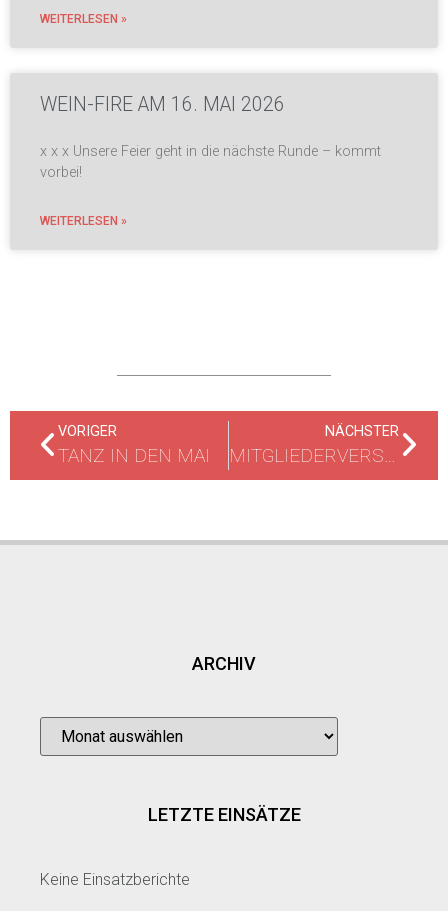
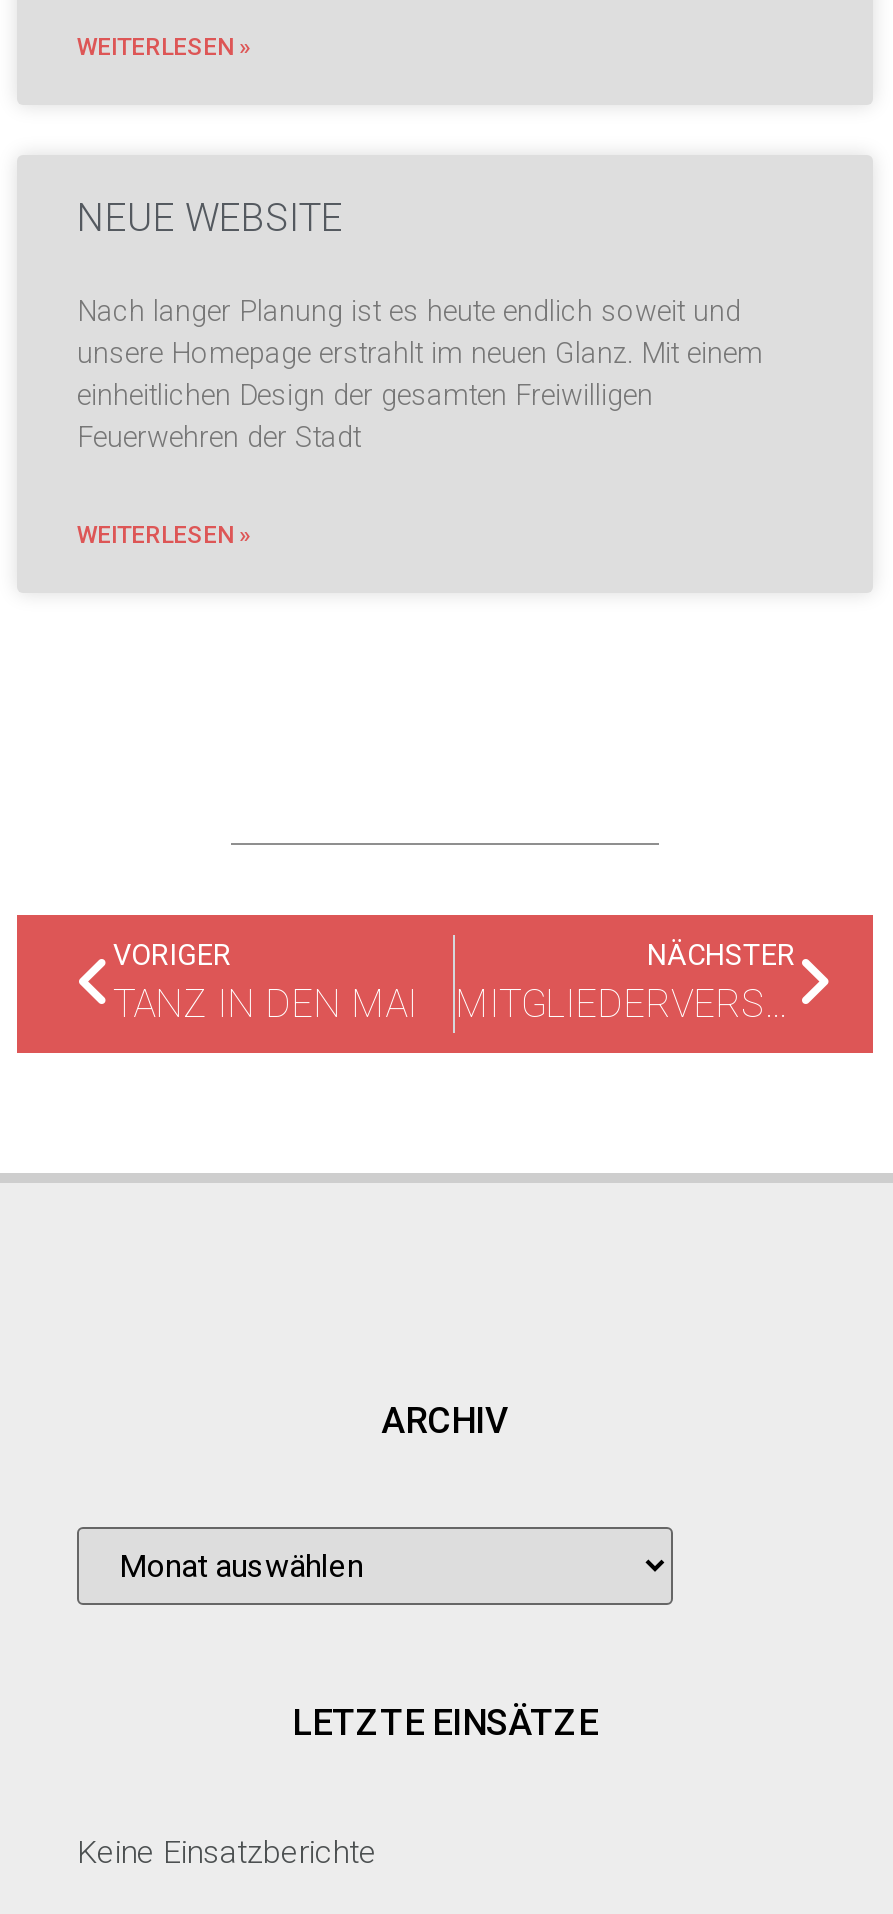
- WEIN-FIRE AM 16. MAI 2026
+ NEUE WEBSITE

- x x x Unsere Feier geht in die nächste Runde – kommt
- vorbei!
+ Nach langer Planung ist es heute endlich soweit und
+ unsere Homepage erstrahlt im neuen Glanz. Mit einem
+ einheitlichen Design der gesamten Freiwilligen
+ Feuerwehren der Stadt
